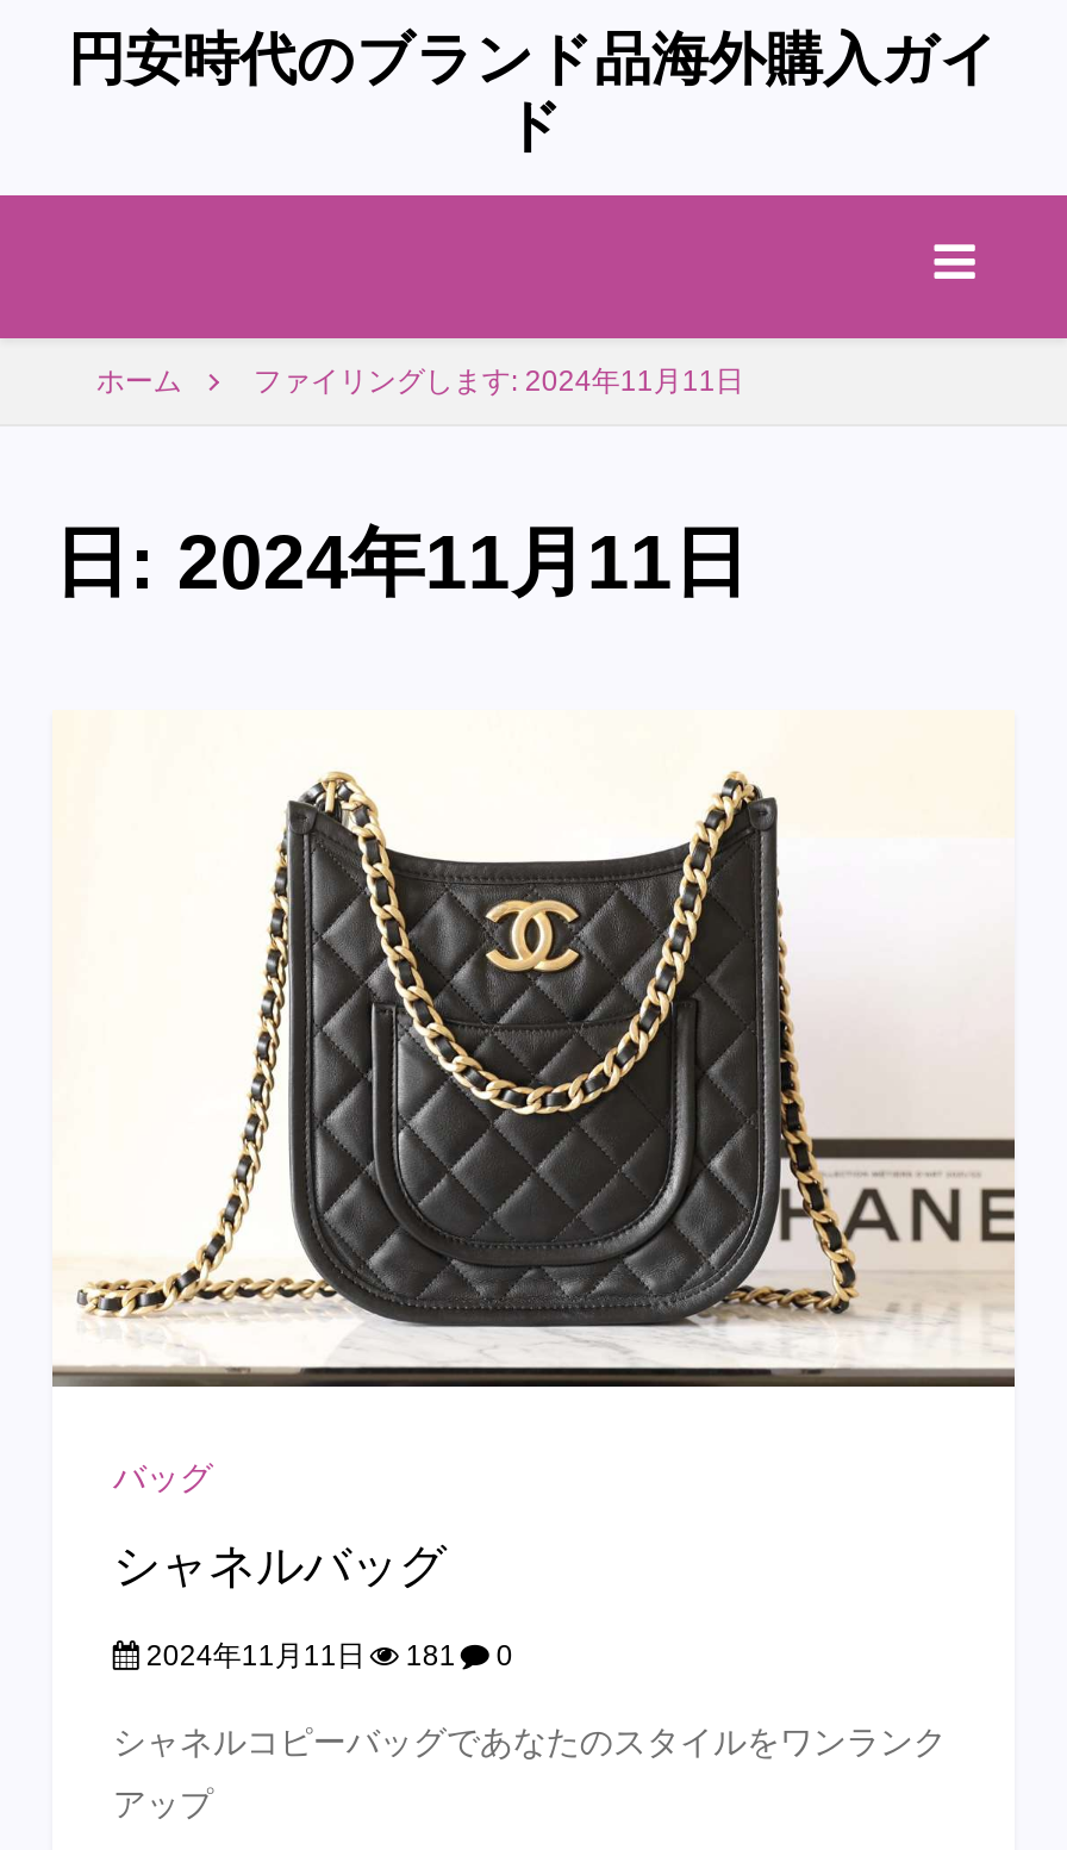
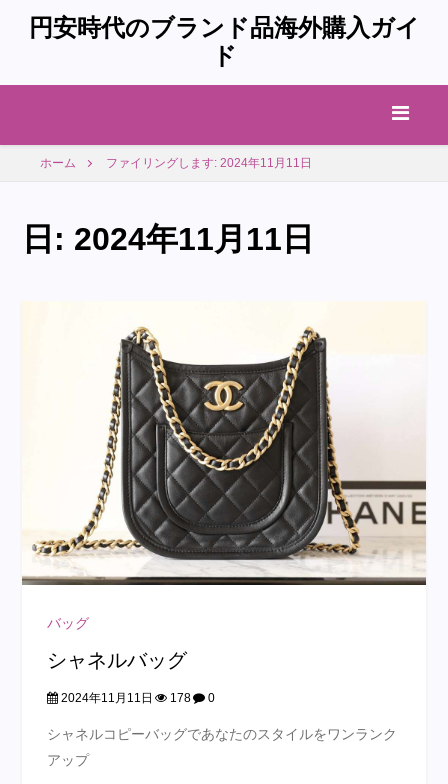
- 2024年11月11日 181 0
+ 2024年11月11日 178 0
